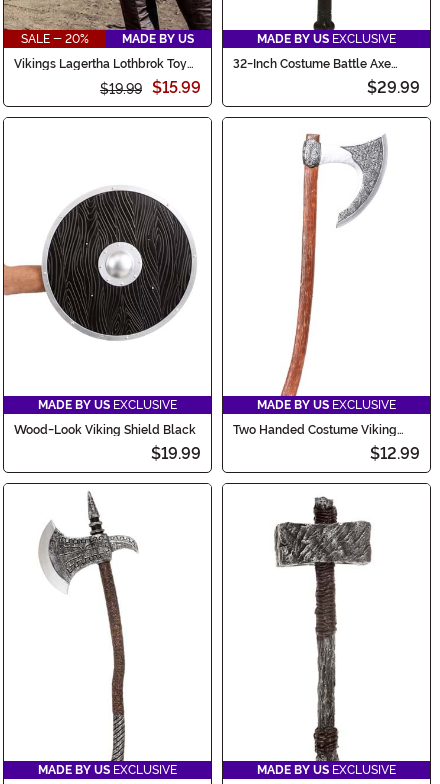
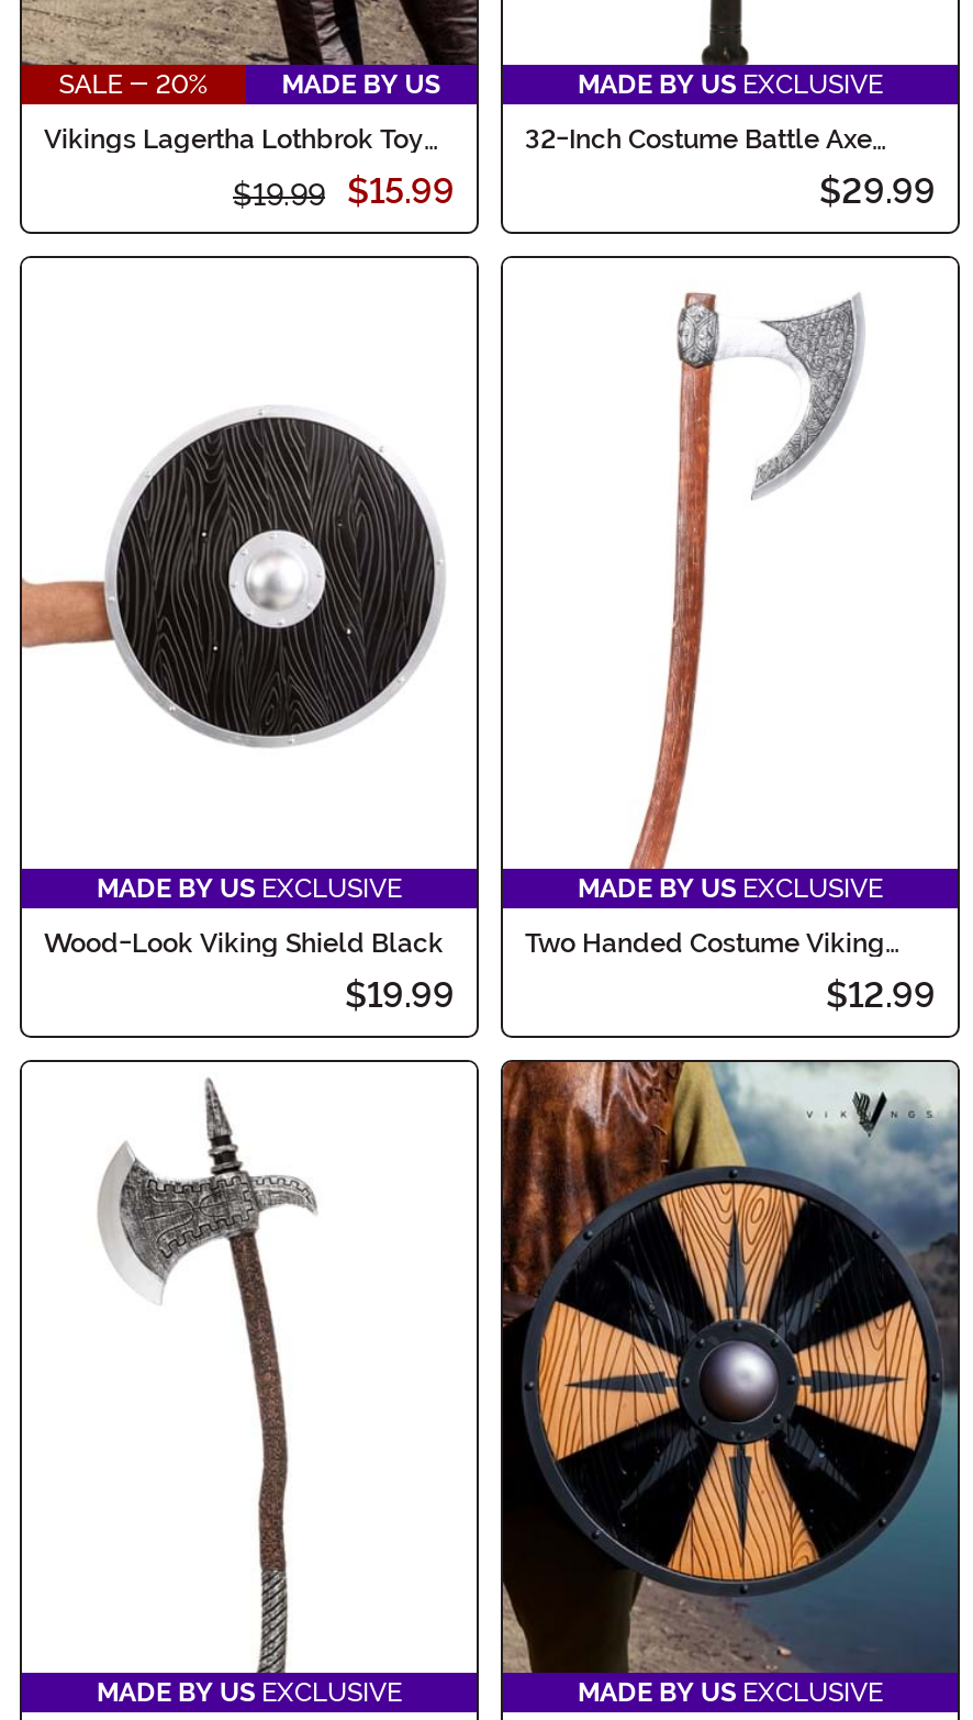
- [image]
+ [image]
